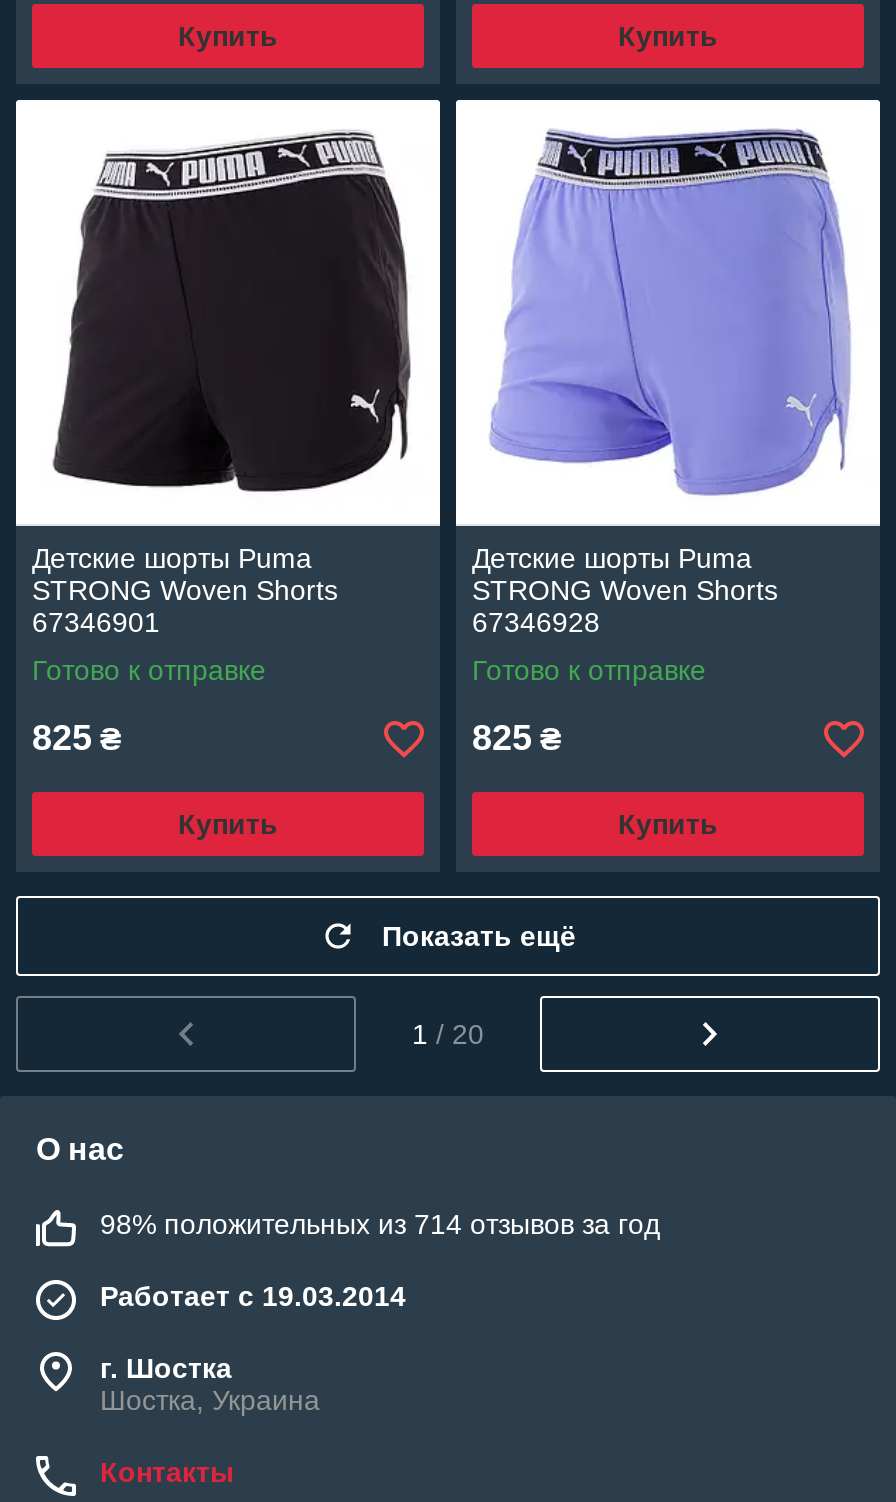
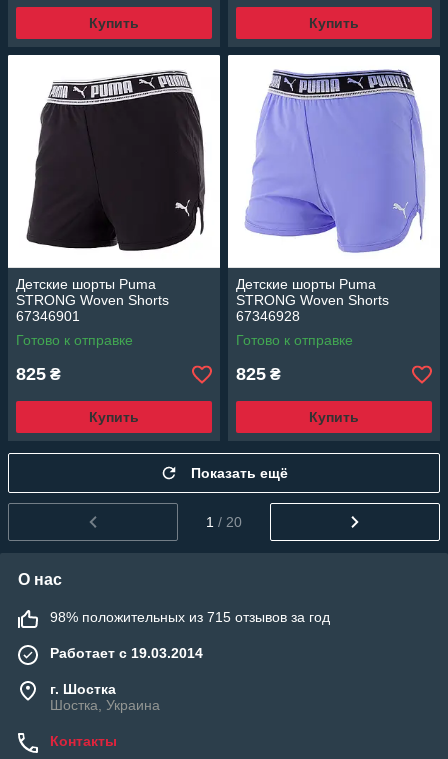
- 98% положительных из 714 отзывов за год
+ 98% положительных из 715 отзывов за год
